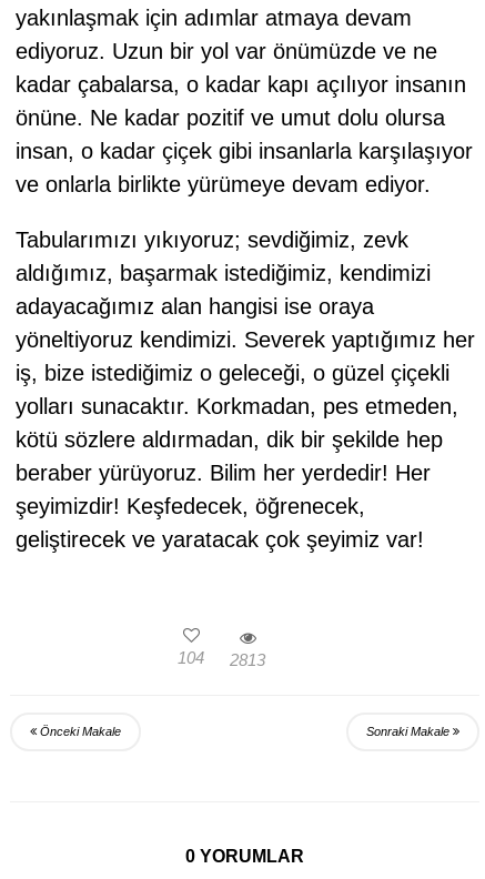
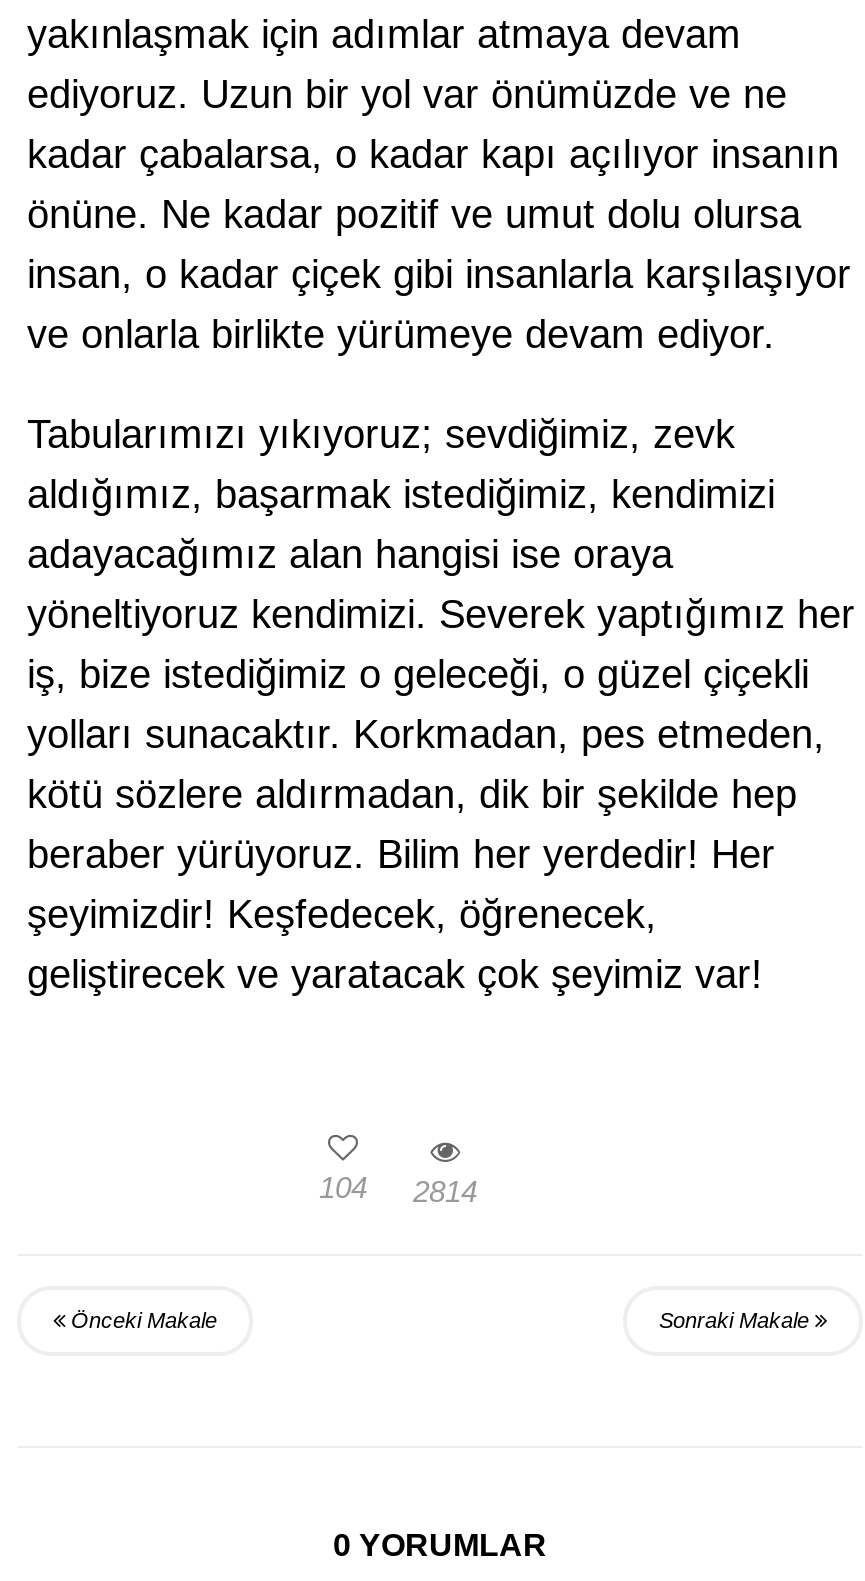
- 104 2813
+ 104 2814
